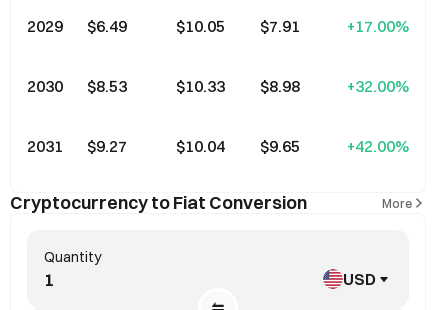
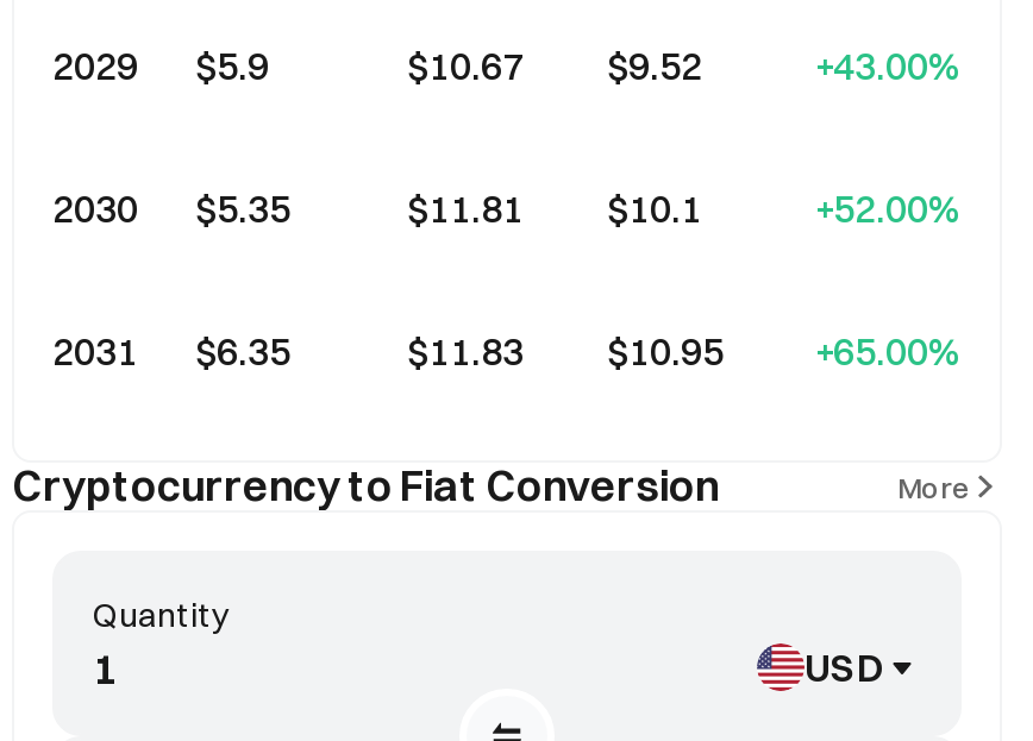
- 2029 $6.49
+ 2029 $5.9

- $10.05
+ $10.67

- $7.91
+ $9.52

- +17.00%
+ +43.00%

- 2030 $8.53
+ 2030 $5.35

- $10.33
+ $11.81

- $8.98
+ $10.1

- +32.00%
+ +52.00%

- 2031 $9.27
+ 2031 $6.35

- $10.04
+ $11.83

- $9.65
+ $10.95

- +42.00%
+ +65.00%
